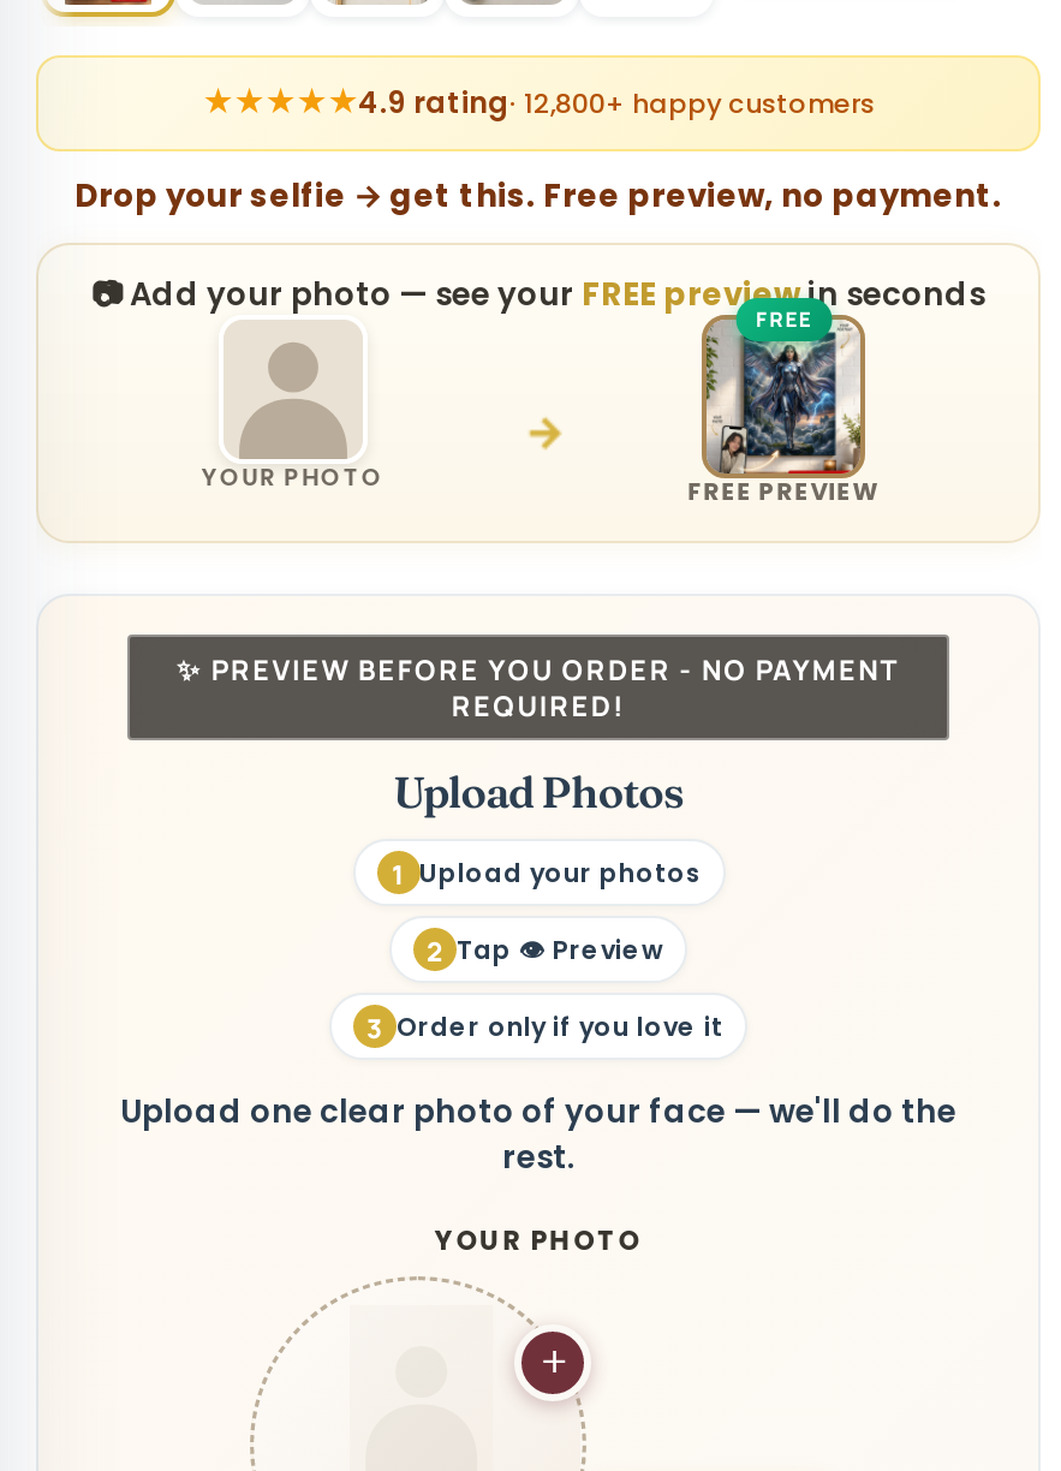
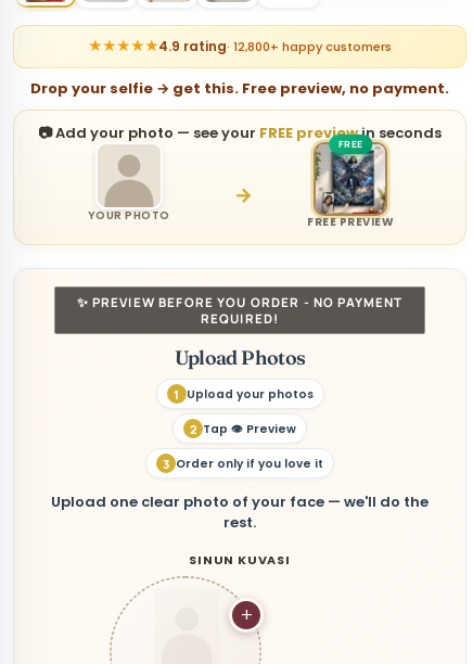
- YOUR PHOTO
+ SINUN KUVASI
